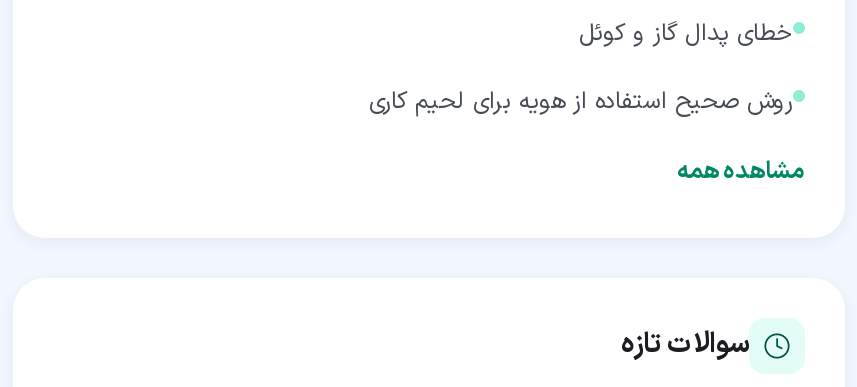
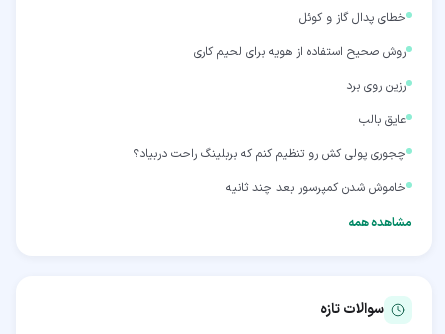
+ رزین روی برد
+ عایق بالب
+ چجوری پولی کش رو تنظیم کنم که بربلینگ راحت دربیاد؟
+ خاموش شدن کمپرسور بعد چند ثانیه
